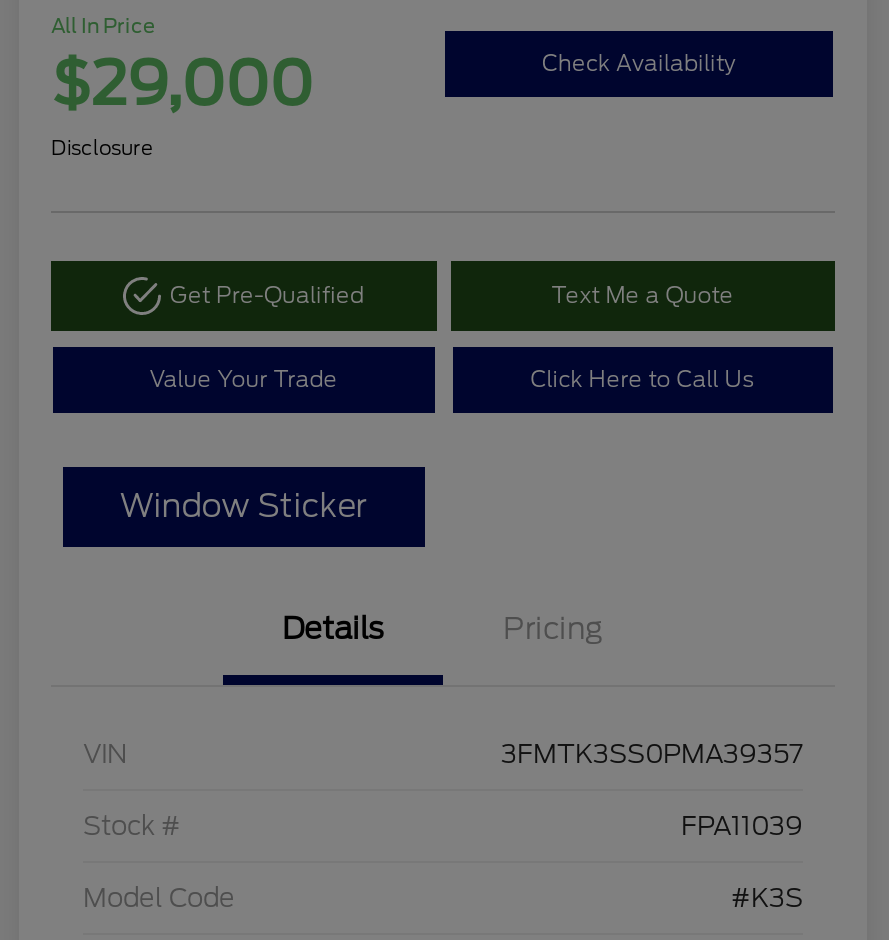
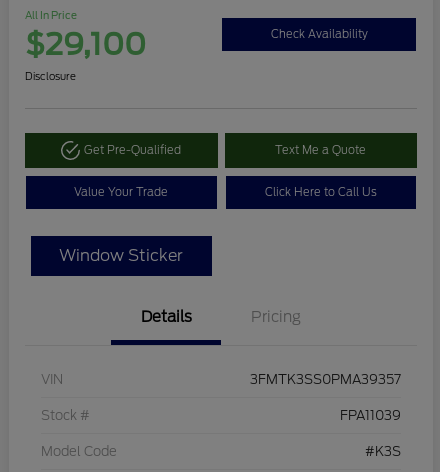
- $29,000
+ $29,100
